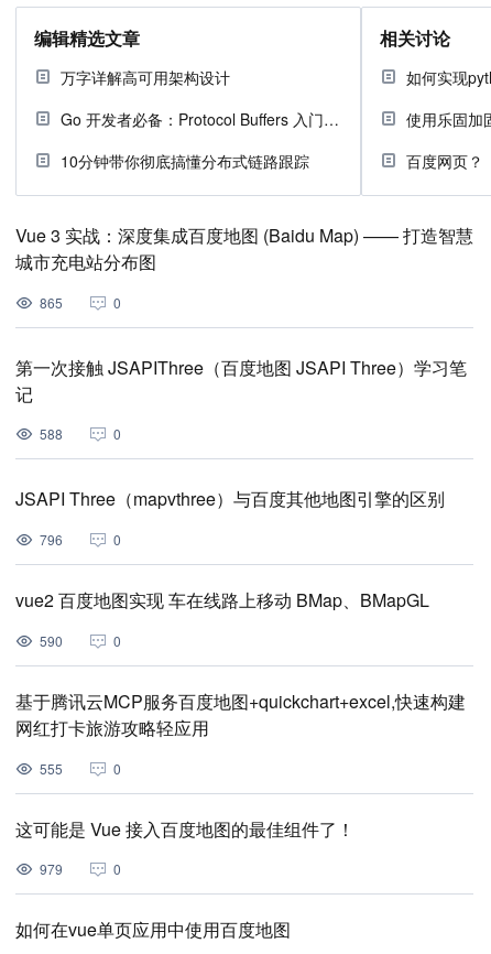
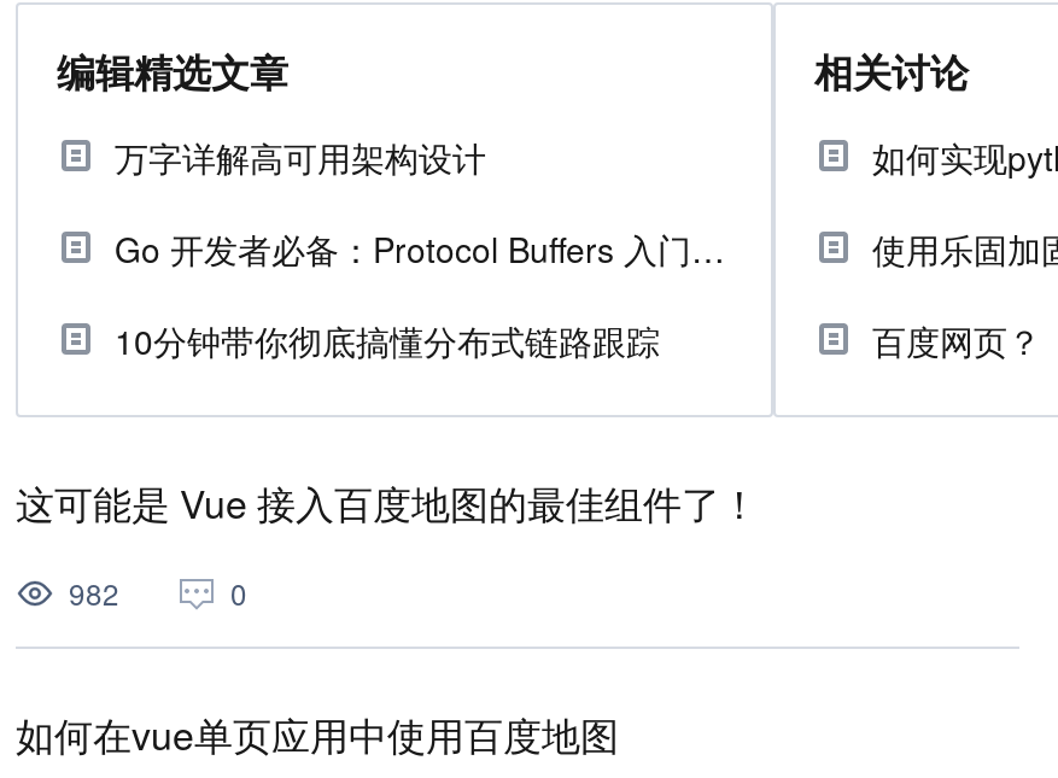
- Vue 3 实战：深度集成百度地图 (Baidu Map) —— 打造智慧
- 城市充电站分布图
- 865
- 0
- 第一次接触 JSAPIThree（百度地图 JSAPI Three）学习笔
- 记
- 588
- 0
- JSAPI Three（mapvthree）与百度其他地图引擎的区别
- 796
- 0
- vue2 百度地图实现 车在线路上移动 BMap、BMapGL
- 590
- 0
- 基于腾讯云MCP服务百度地图+quickchart+excel,快速构建
- 网红打卡旅游攻略轻应用
- 555
- 0

- 979
+ 982
